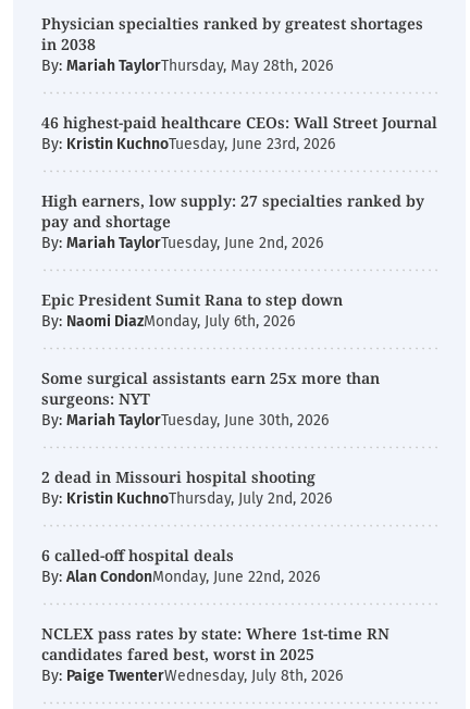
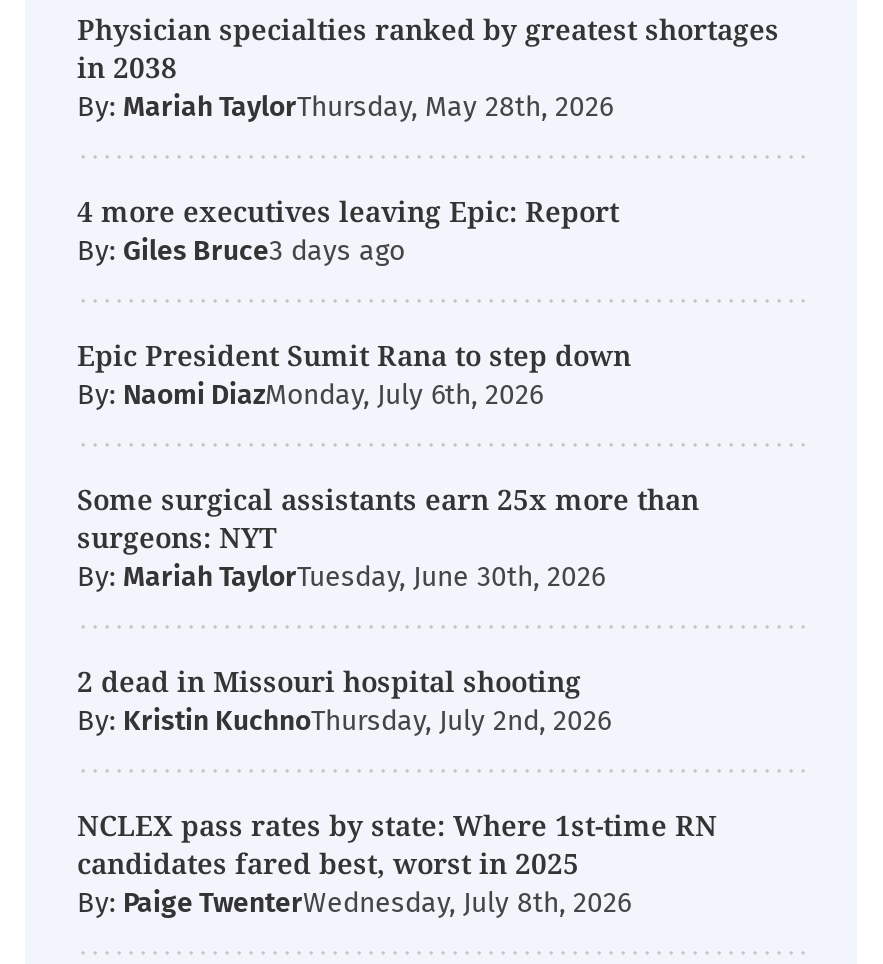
- 46 highest-paid healthcare CEOs: Wall Street Journal
- By: Kristin KuchnoTuesday, June 23rd, 2026
- High earners, low supply: 27 specialties ranked by
- pay and shortage
- By: Mariah TaylorTuesday, June 2nd, 2026
+ 4 more executives leaving Epic: Report
+ By: Giles Bruce

- 6 called-off hospital deals
- By: Alan CondonMonday, June 22nd, 2026
